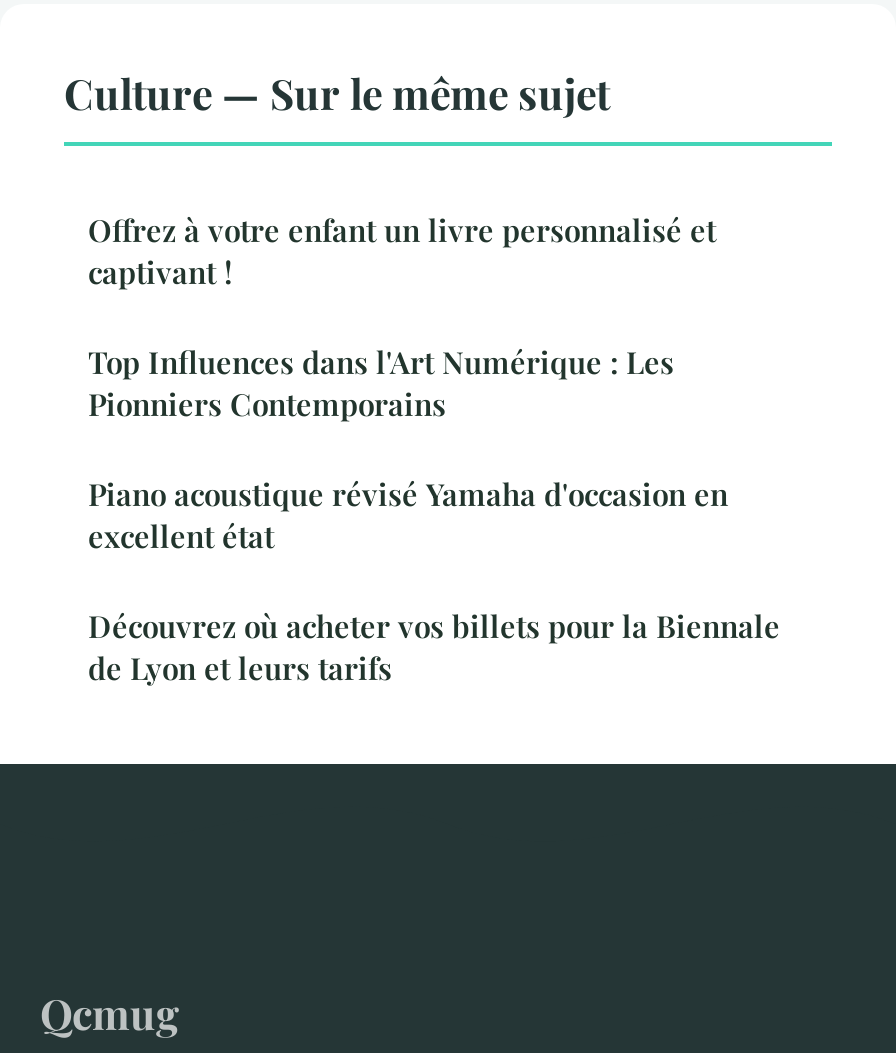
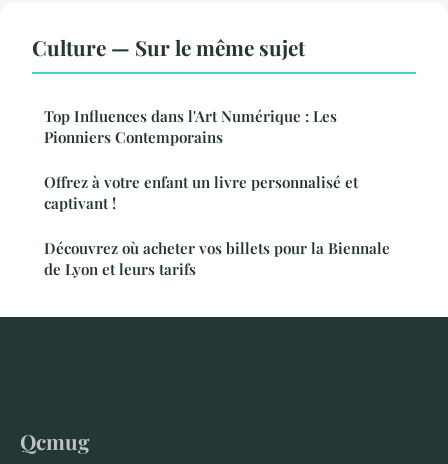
moved down: Offrez à votre enfant un livre personnalisé et | captivant !

- Piano acoustique révisé Yamaha d'occasion en
- excellent état
